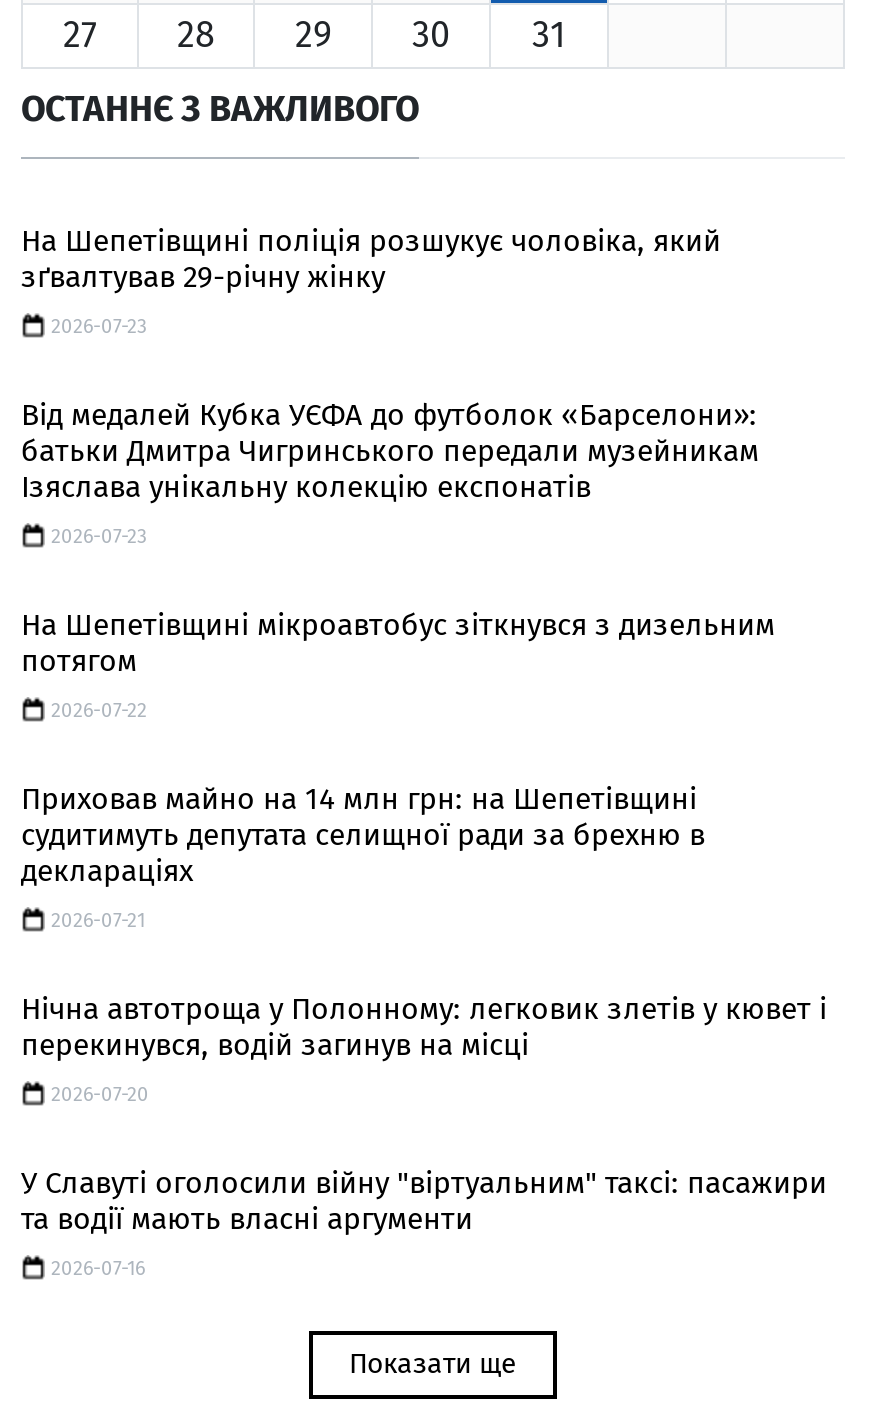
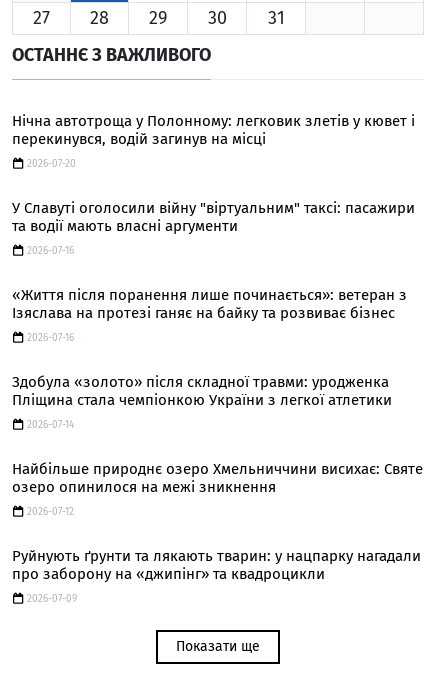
- На Шепетівщині поліція розшукує чоловіка, який
- зґвалтував 29-річну жінку
- 2026-07-23
- Від медалей Кубка УЄФА до футболок «Барселони»:
- батьки Дмитра Чигринського передали музейникам
- Ізяслава унікальну колекцію експонатів
- 2026-07-23
- На Шепетівщині мікроавтобус зіткнувся з дизельним
- потягом
- 2026-07-22
- Приховав майно на 14 млн грн: на Шепетівщині
- судитимуть депутата селищної ради за брехню в
- деклараціях
- 2026-07-21

moved up: Нічна автотроща у Полонному: легковик злетів у кювет і | перекинувся, водій загинув на місці | 2026-07-20 | У Славуті оголосили війну "віртуальним" таксі: пасажири | та водії мають власні аргументи | 2026-07-16

+ «Життя після поранення лише починається»: ветеран з
+ Ізяслава на протезі ганяє на байку та розвиває бізнес
+ 2026-07-16
+ Здобула «золото» після складної травми: уродженка
+ Пліщина стала чемпіонкою України з легкої атлетики
+ 2026-07-14
+ Найбільше природнє озеро Хмельниччини висихає: Святе
+ озеро опинилося на межі зникнення
+ 2026-07-12
+ Руйнують ґрунти та лякають тварин: у нацпарку нагадали
+ про заборону на «джипінг» та квадроцикли
+ 2026-07-09
